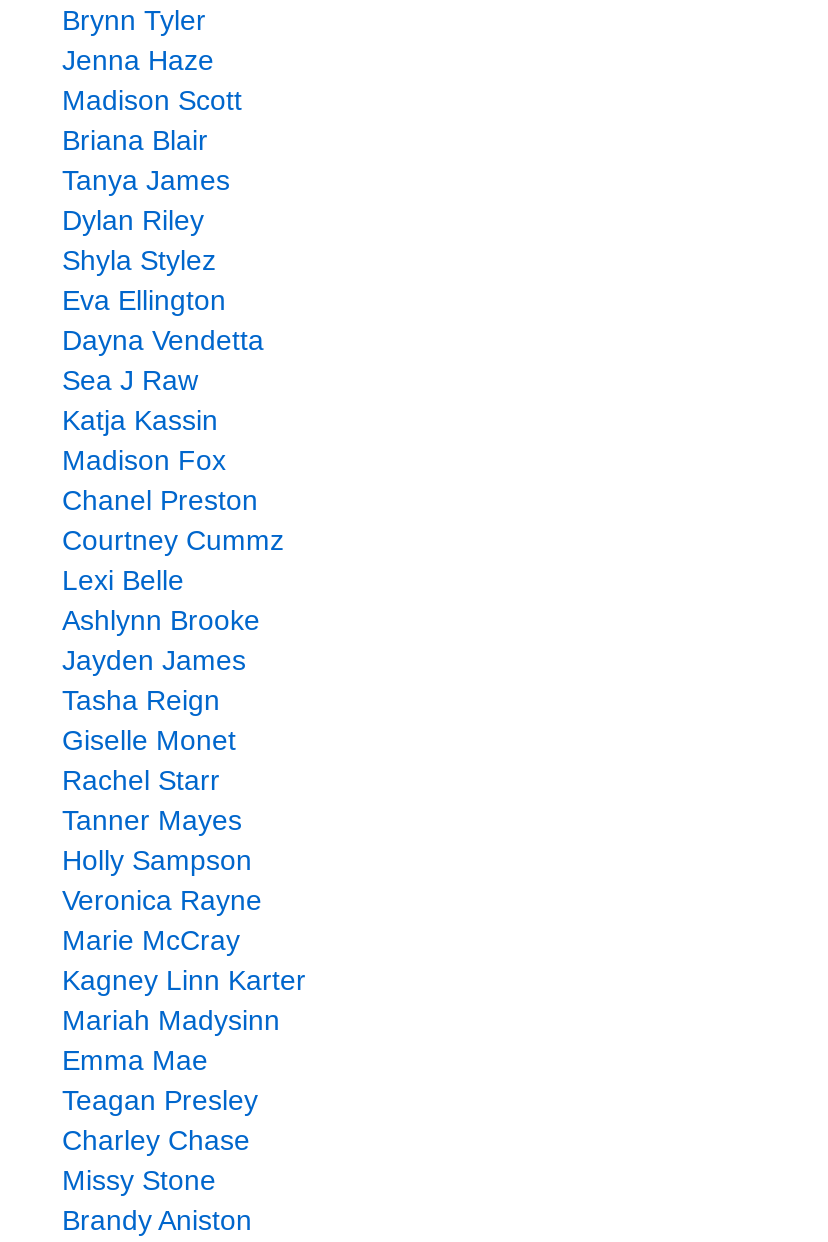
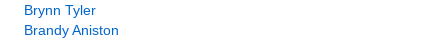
- Jenna Haze
- Madison Scott
- Briana Blair
- Tanya James
- Dylan Riley
- Shyla Stylez
- Eva Ellington
- Dayna Vendetta
- Sea J Raw
- Katja Kassin
- Madison Fox
- Chanel Preston
- Courtney Cummz
- Lexi Belle
- Ashlynn Brooke
- Jayden James
- Tasha Reign
- Giselle Monet
- Rachel Starr
- Tanner Mayes
- Holly Sampson
- Veronica Rayne
- Marie McCray
- Kagney Linn Karter
- Mariah Madysinn
- Emma Mae
- Teagan Presley
- Charley Chase
- Missy Stone
